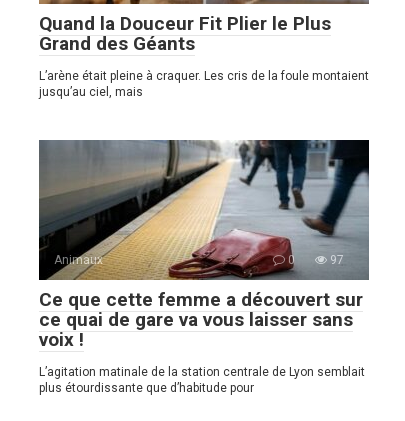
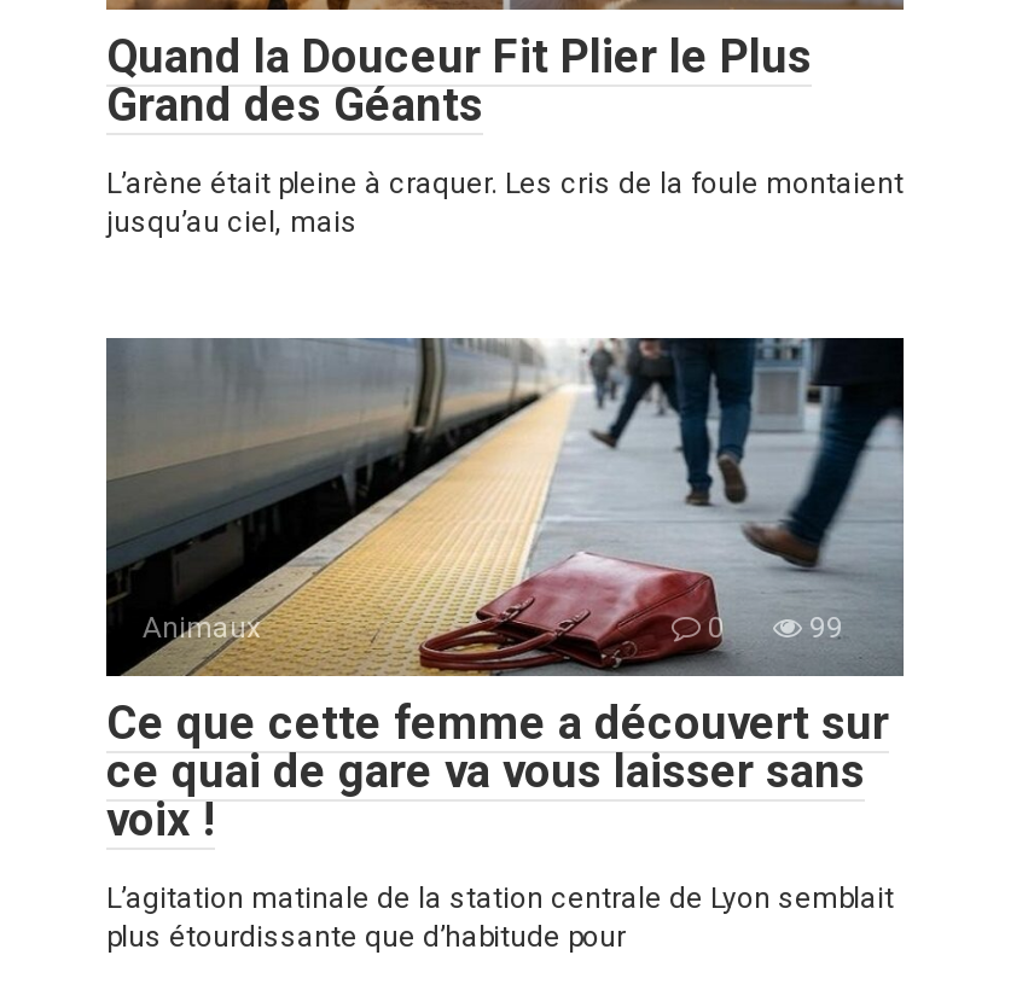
- 97
+ 99
